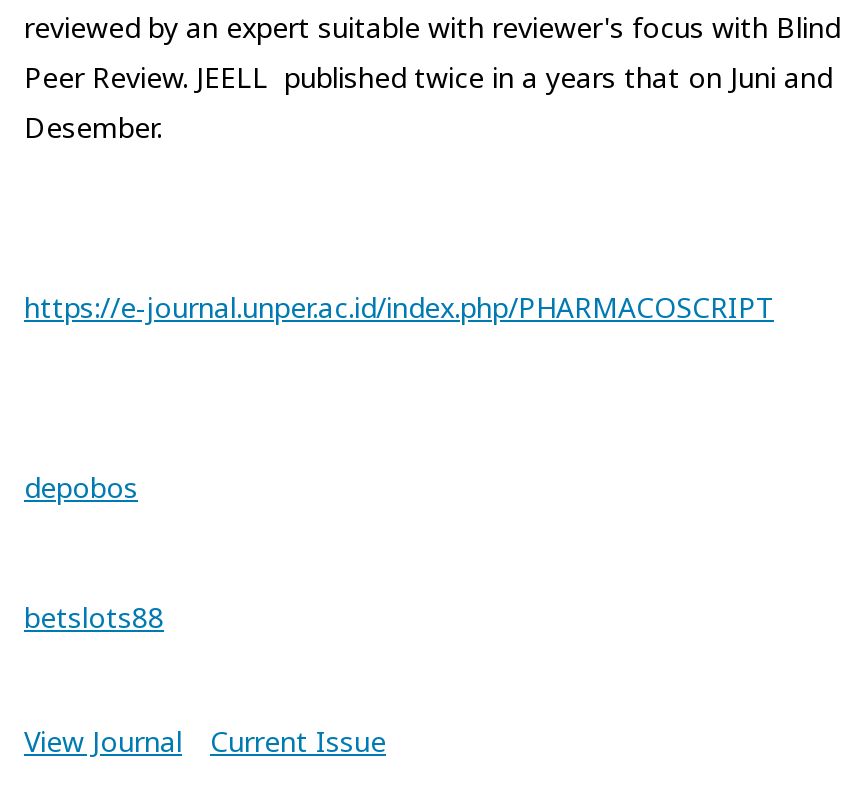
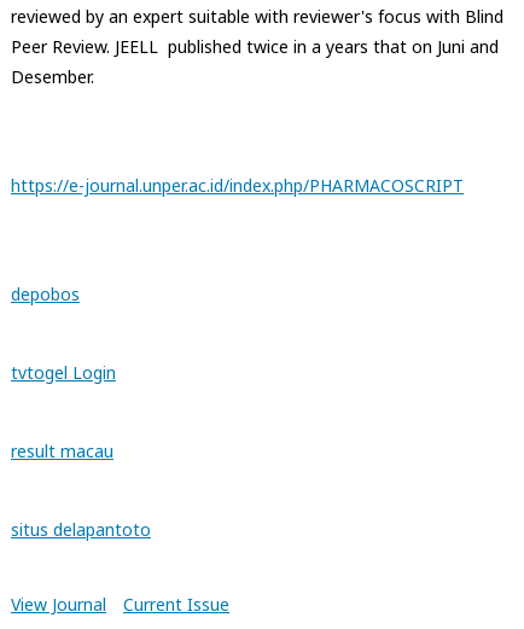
- betslots88
+ tvtogel Login
+ result macau
+ situs delapantoto
